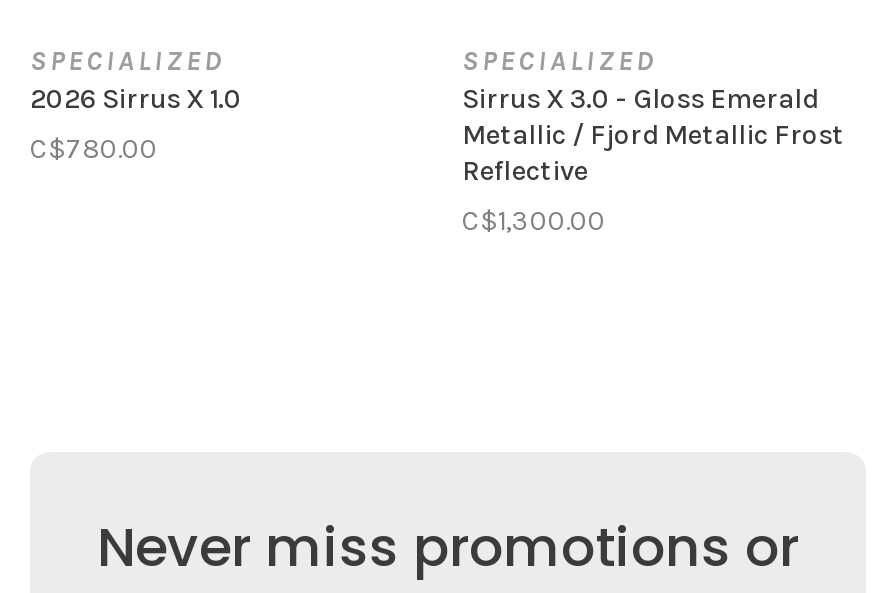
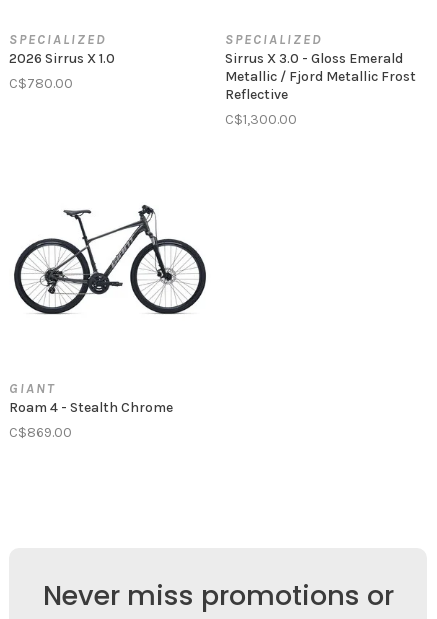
+ GIANT
+ Roam 4 - Stealth Chrome
+ C$869.00

+ [image]
